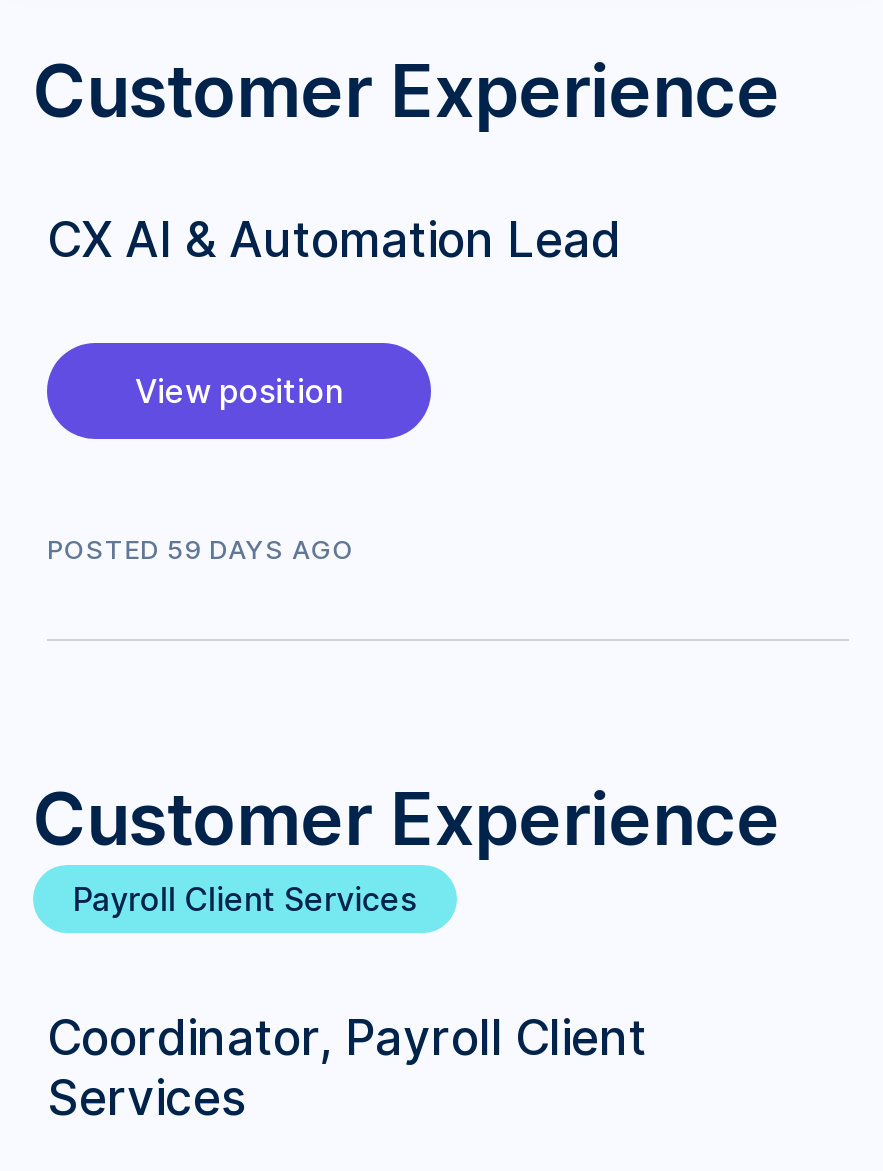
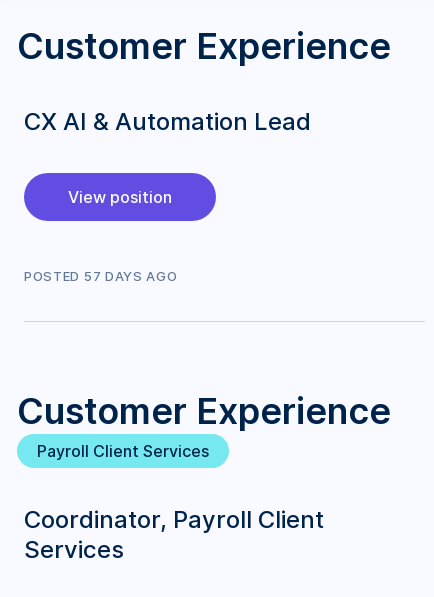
- POSTED 59 DAYS AGO
+ POSTED 57 DAYS AGO
